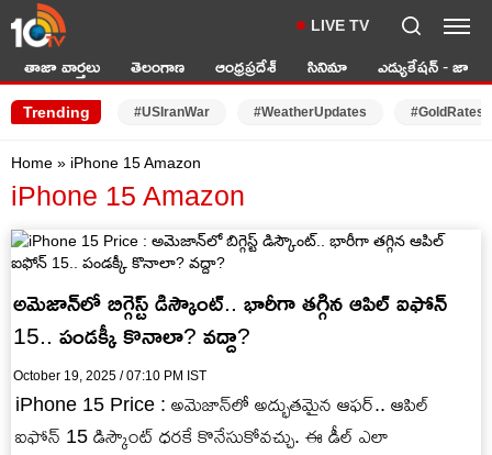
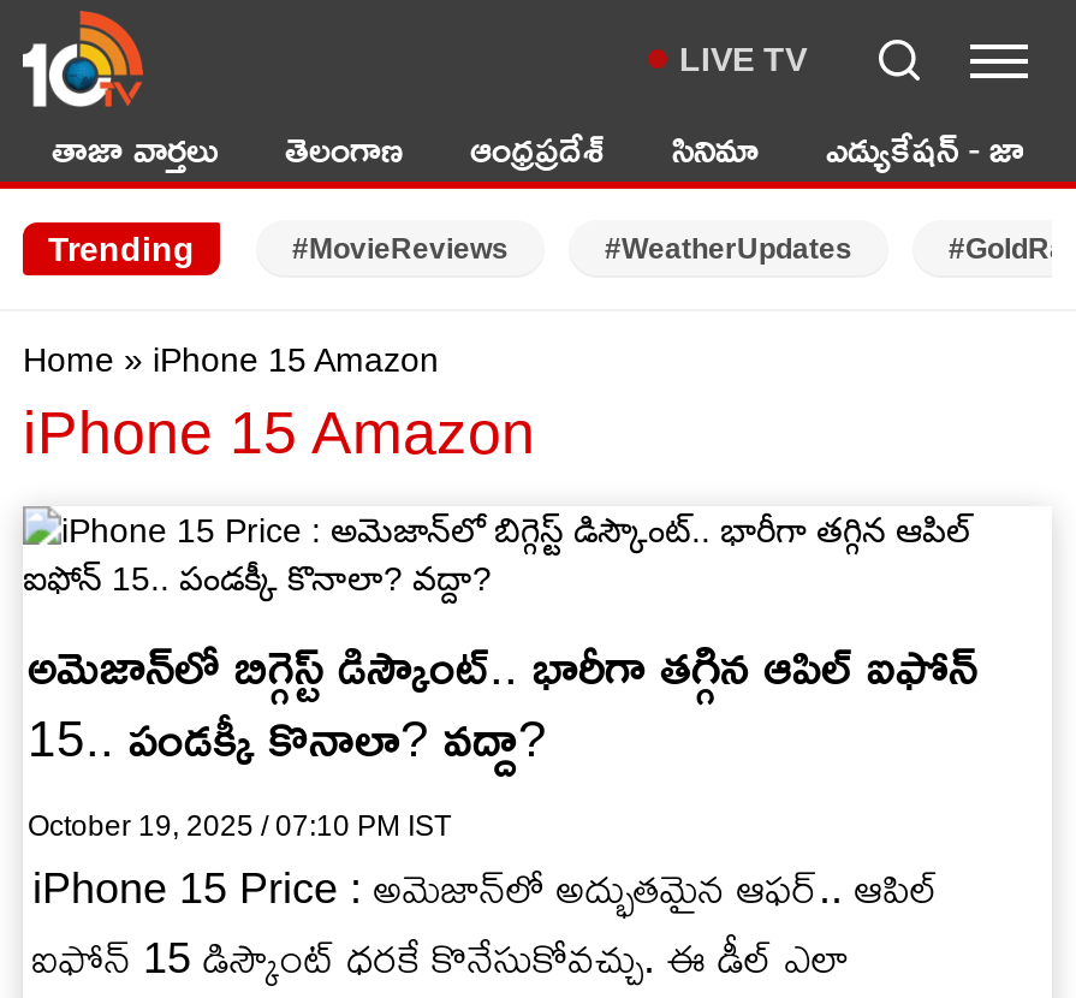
- #USIranWar
+ #MovieReviews
